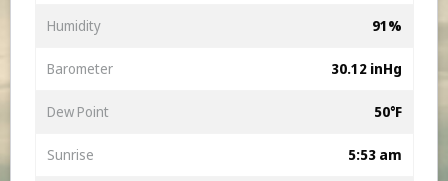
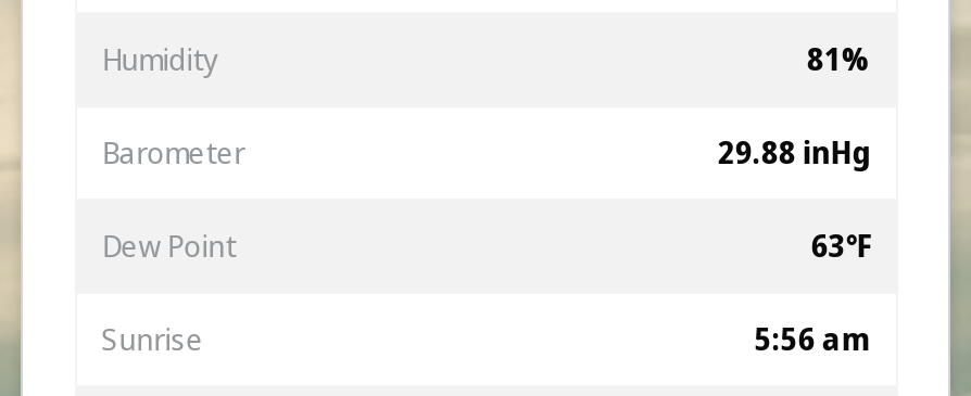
- 91%
+ 81%

- 30.12 inHg
+ 29.88 inHg

- 50°F
+ 63°F

- 5:53 am
+ 5:56 am
